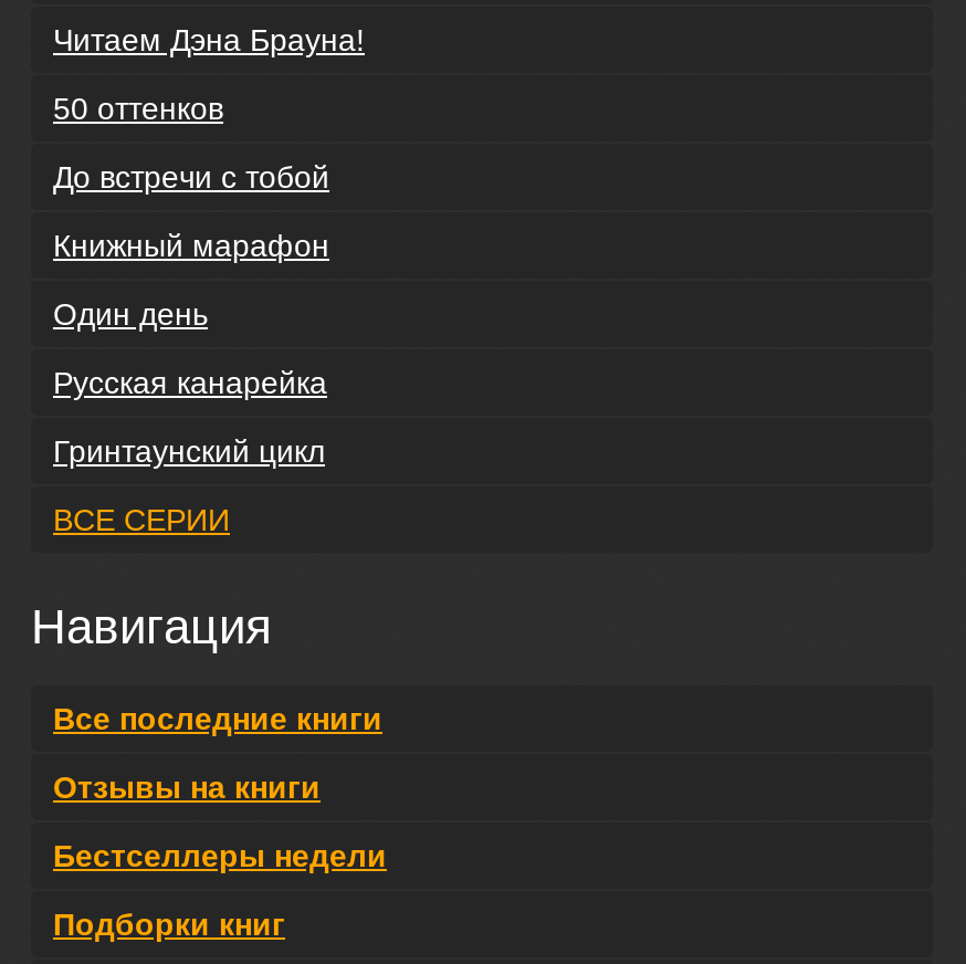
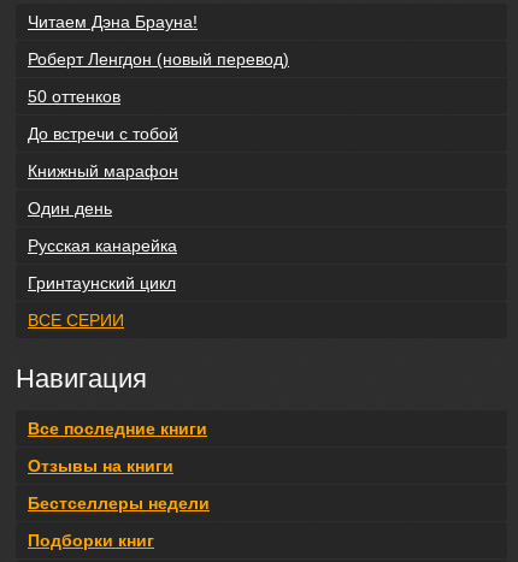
+ Роберт Ленгдон (новый перевод)
